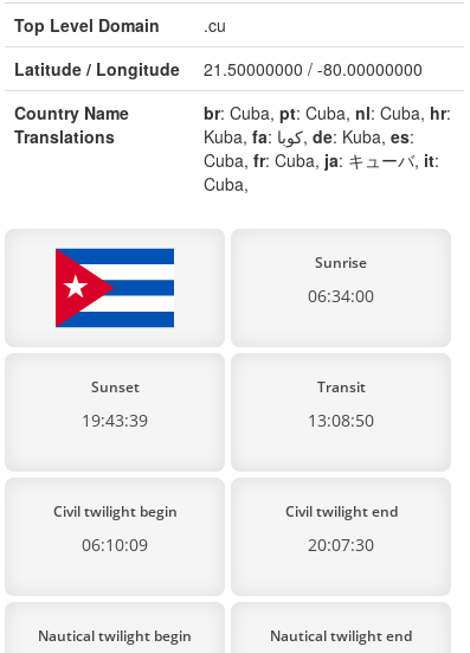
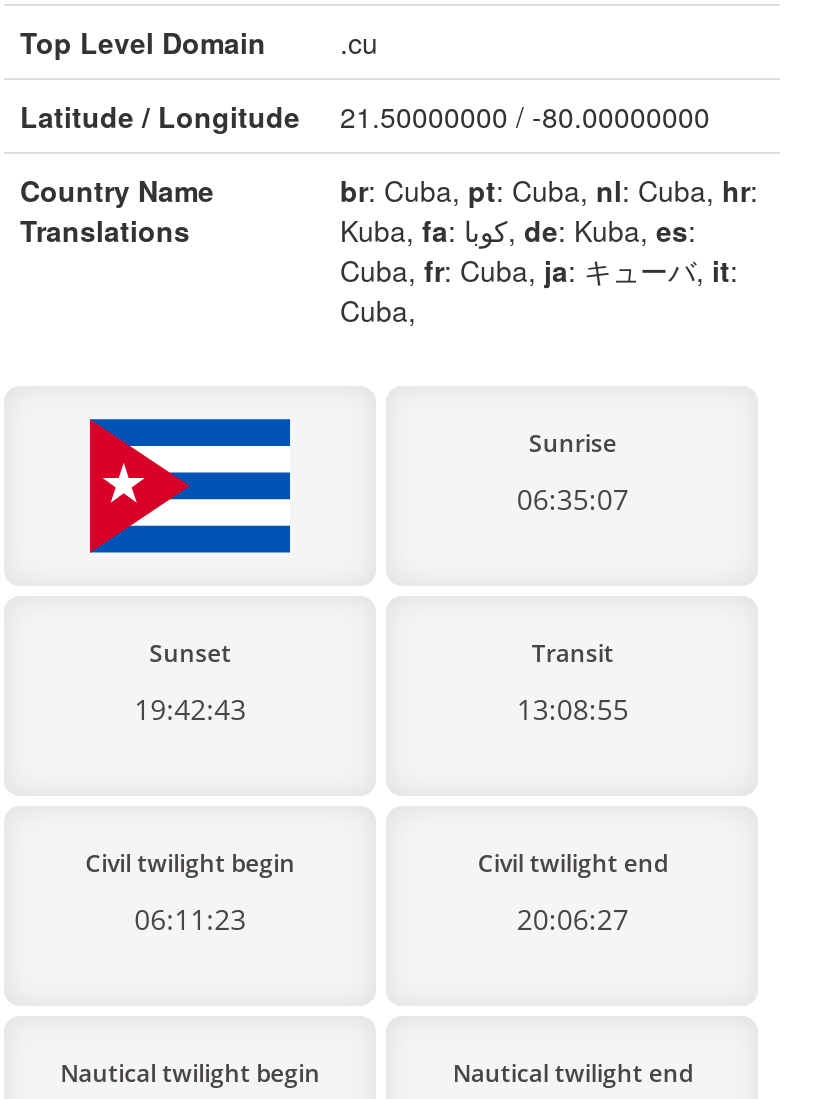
- 06:34:00
+ 06:35:07

- 19:43:39
+ 19:42:43

- 13:08:50
+ 13:08:55

- 06:10:09
+ 06:11:23

- 20:07:30
+ 20:06:27
